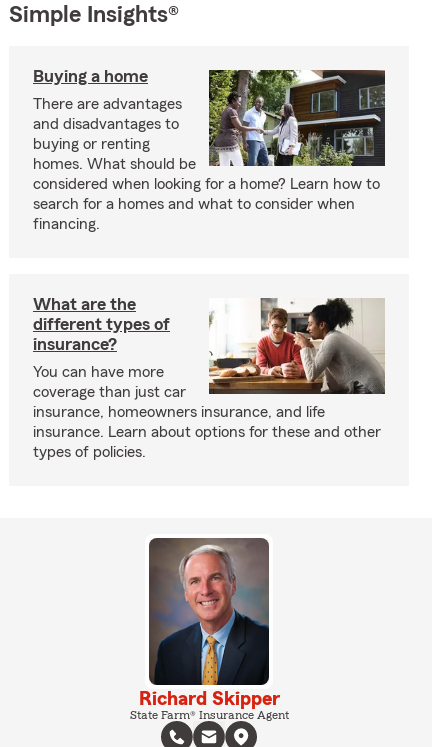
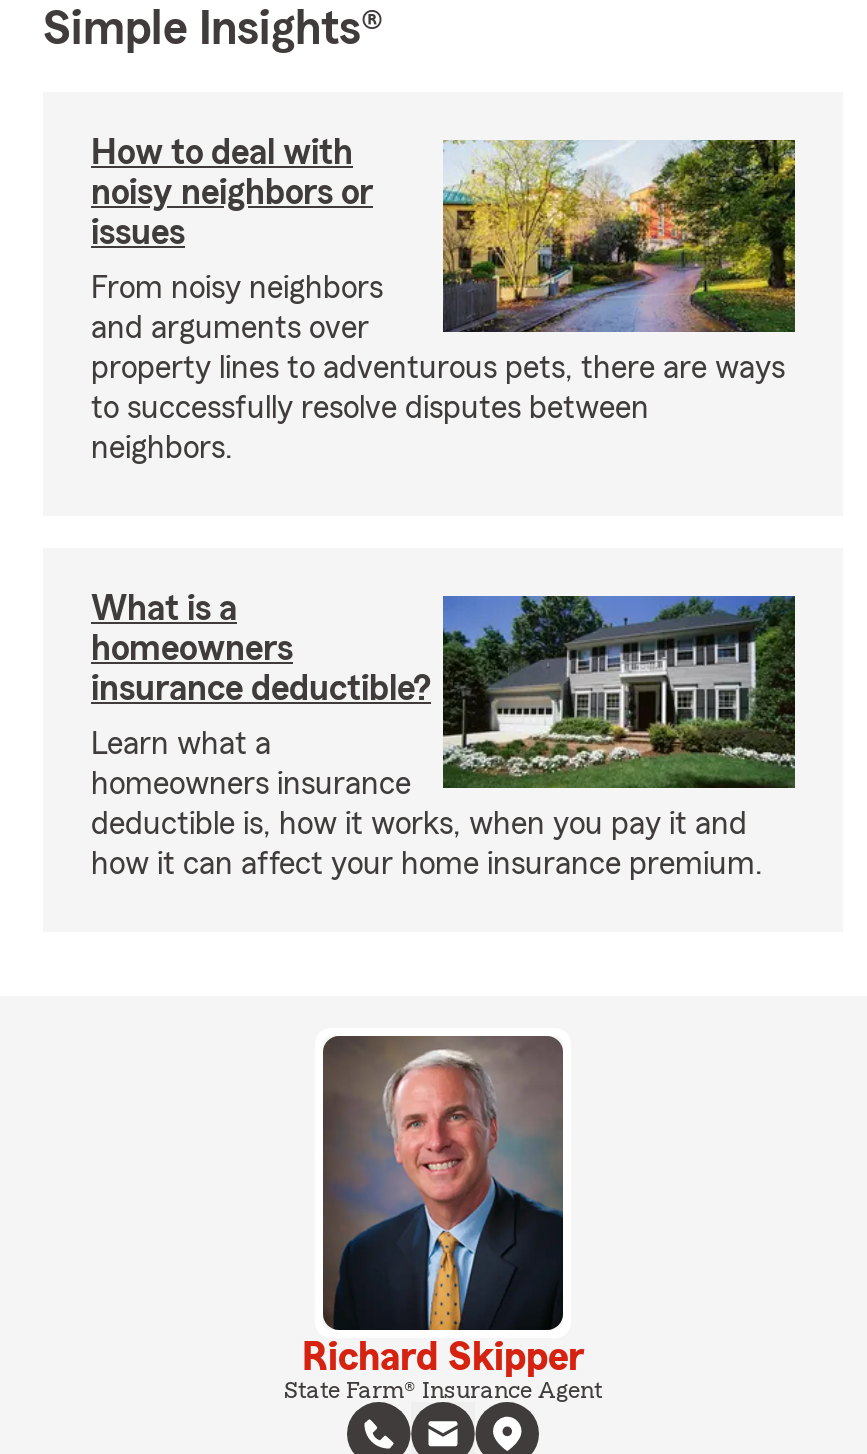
- Buying a home
+ How to deal with
+ noisy neighbors or
+ issues

- [image]
- There are advantages
- and disadvantages to
- buying or renting
- homes. What should be
- considered when looking for a home? Learn how to
- search for a homes and what to consider when
- financing.
+ [image]
+ From noisy neighbors
+ and arguments over
+ property lines to adventurous pets, there are ways
+ to successfully resolve disputes between
+ neighbors.

- What are the
- different types of
- insurance?
+ What is a
+ homeowners
+ insurance deductible?

- [image]
- You can have more
- coverage than just car
- insurance, homeowners insurance, and life
- insurance. Learn about options for these and other
- types of policies.
+ [image]
+ Learn what a
+ homeowners insurance
+ deductible is, how it works, when you pay it and
+ how it can affect your home insurance premium.
